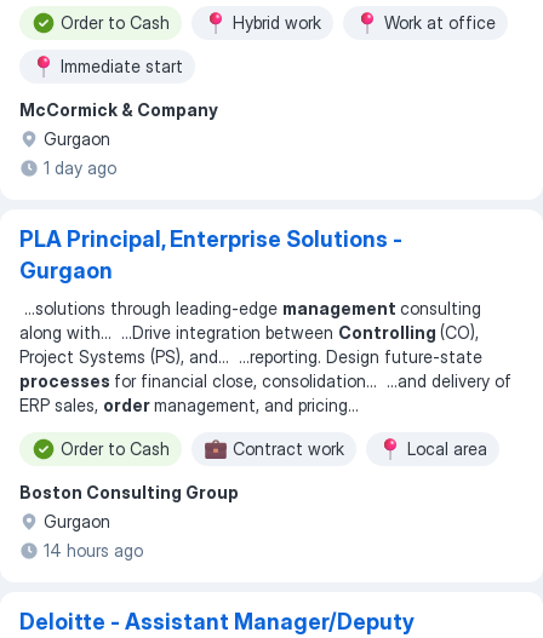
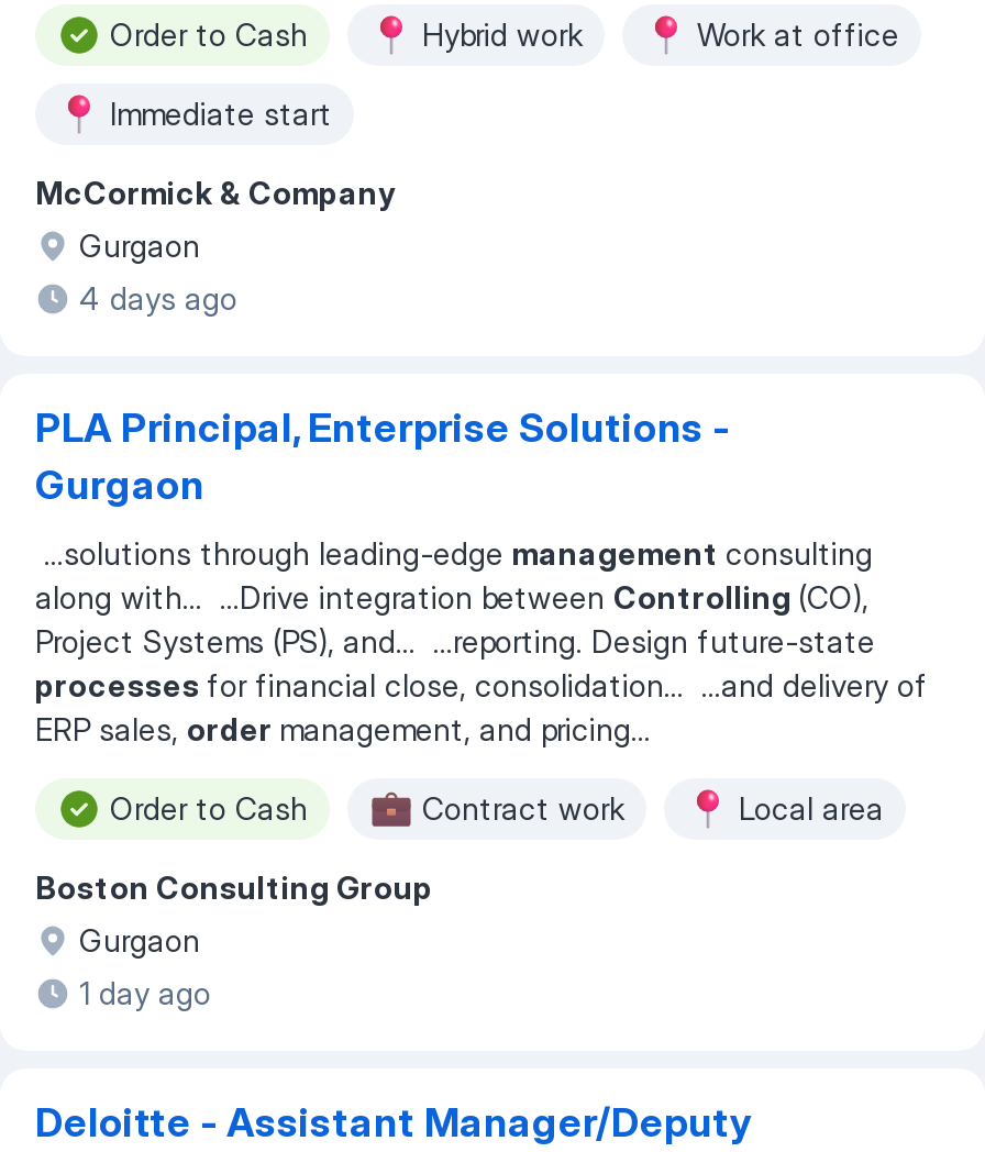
- 1 day ago
+ 4 days ago

- 14 hours ago
+ 1 day ago
